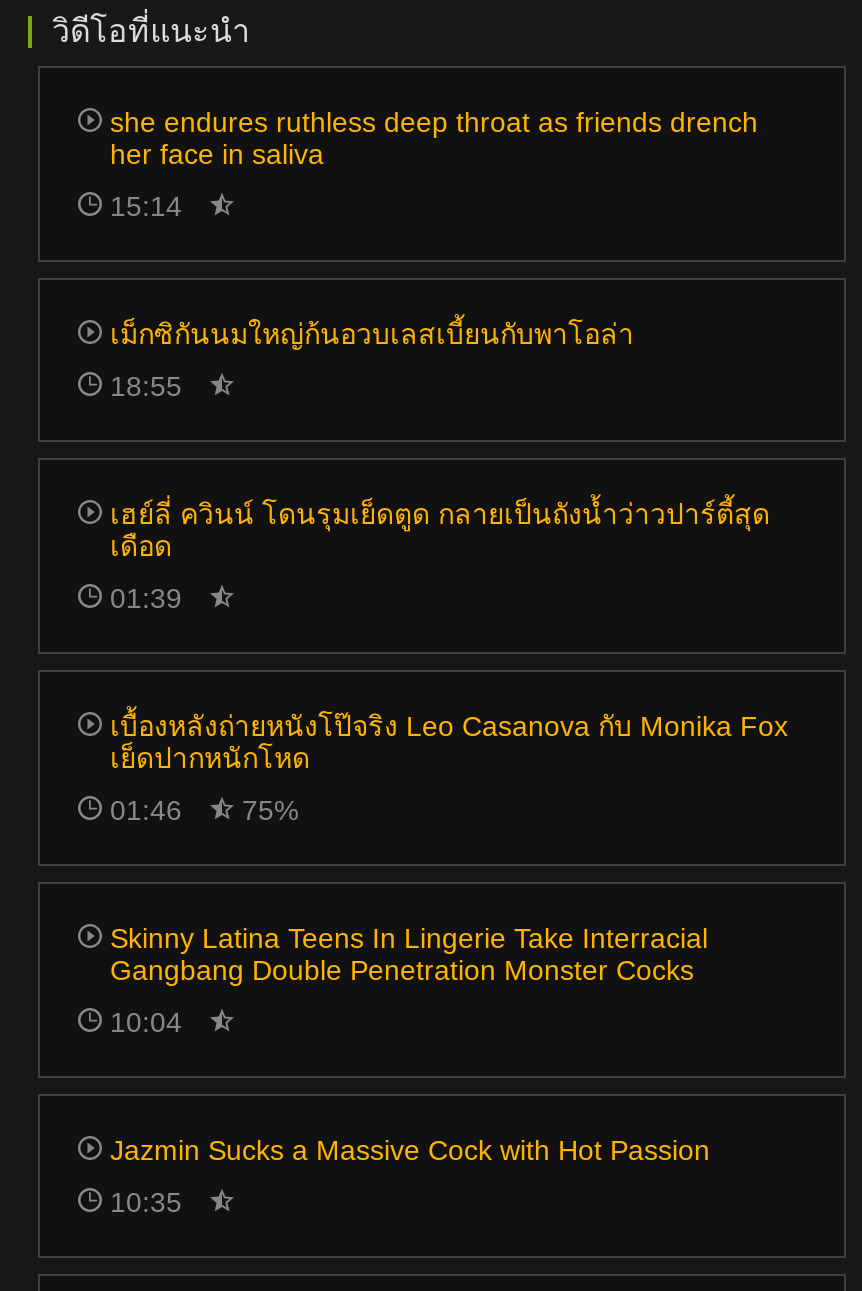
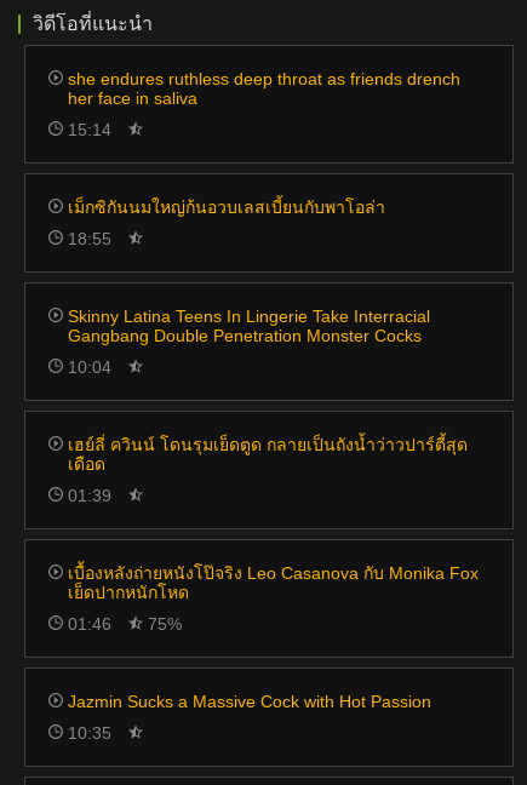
moved down: เฮย์ลี่ ควินน์ โดนรุมเย็ดตูด กลายเป็นถังน้ำว่าวปาร์ตี้สุด | เดือด | 01:39 | เบื้องหลังถ่ายหนังโป๊จริง Leo Casanova กับ Monika Fox | เย็ดปากหนักโหด | 01:46 | 75%

moved up: Skinny Latina Teens In Lingerie Take Interracial | Gangbang Double Penetration Monster Cocks | 10:04
